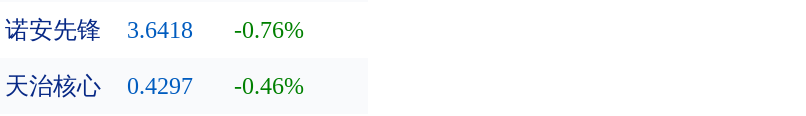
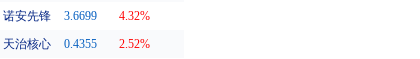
- 3.6418
+ 3.6699

- -0.76%
+ 4.32%

- 0.4297
+ 0.4355

- -0.46%
+ 2.52%
